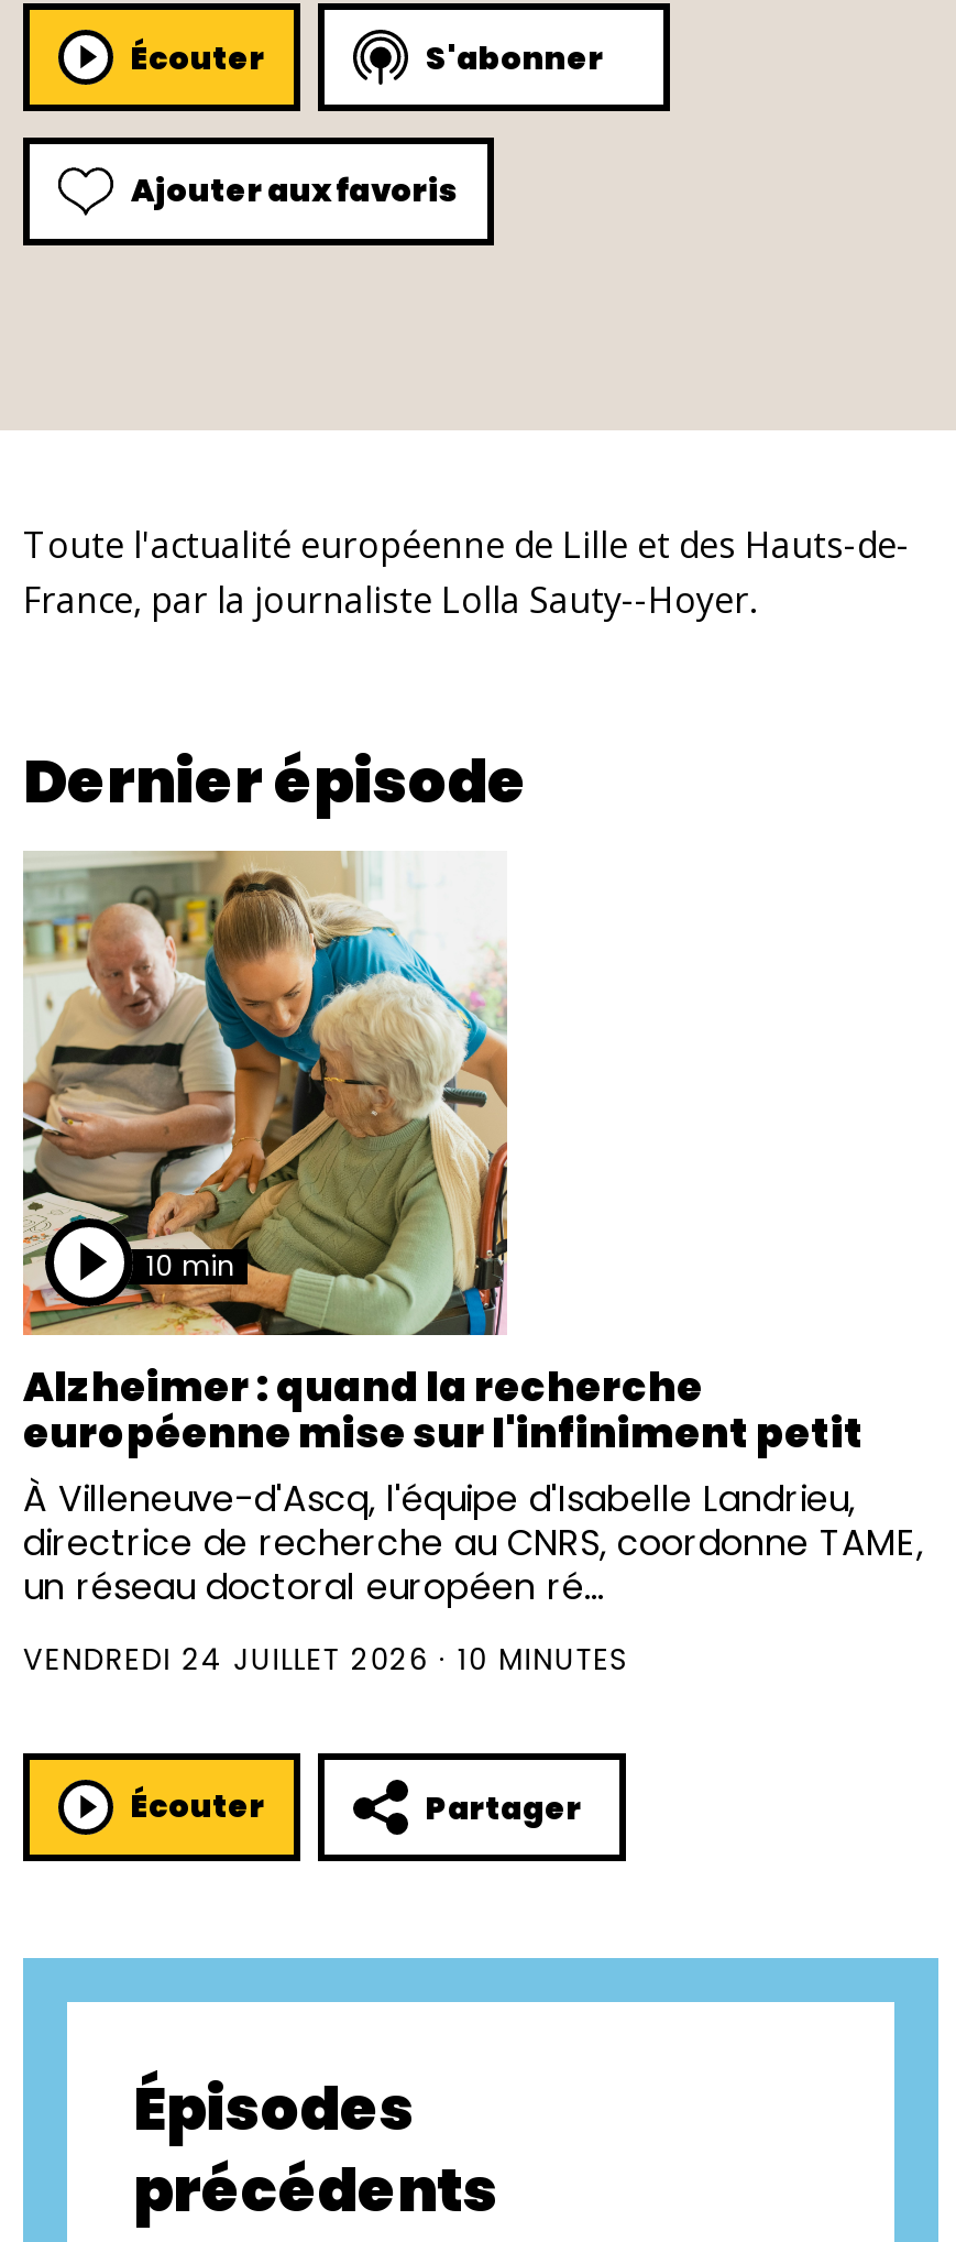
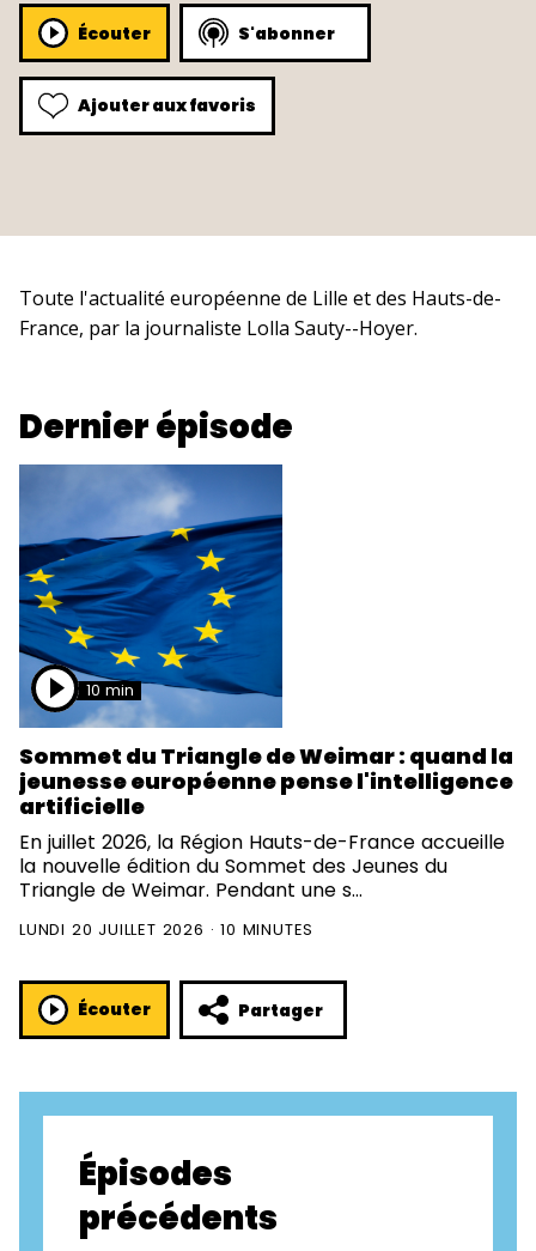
- [image]
- Alzheimer : quand la recherche
- européenne mise sur l'infiniment petit
- À Villeneuve-d'Ascq, l'équipe d'Isabelle Landrieu,
- directrice de recherche au CNRS, coordonne TAME,
- un réseau doctoral européen ré...
+ [image]
+ Sommet du Triangle de Weimar : quand la
+ jeunesse européenne pense l'intelligence
+ artificielle
+ En juillet 2026, la Région Hauts-de-France accueille
+ la nouvelle édition du Sommet des Jeunes du
+ Triangle de Weimar. Pendant une s...

- VENDREDI 24 JUILLET 2026 · 10 MINUTES
+ LUNDI 20 JUILLET 2026 · 10 MINUTES
